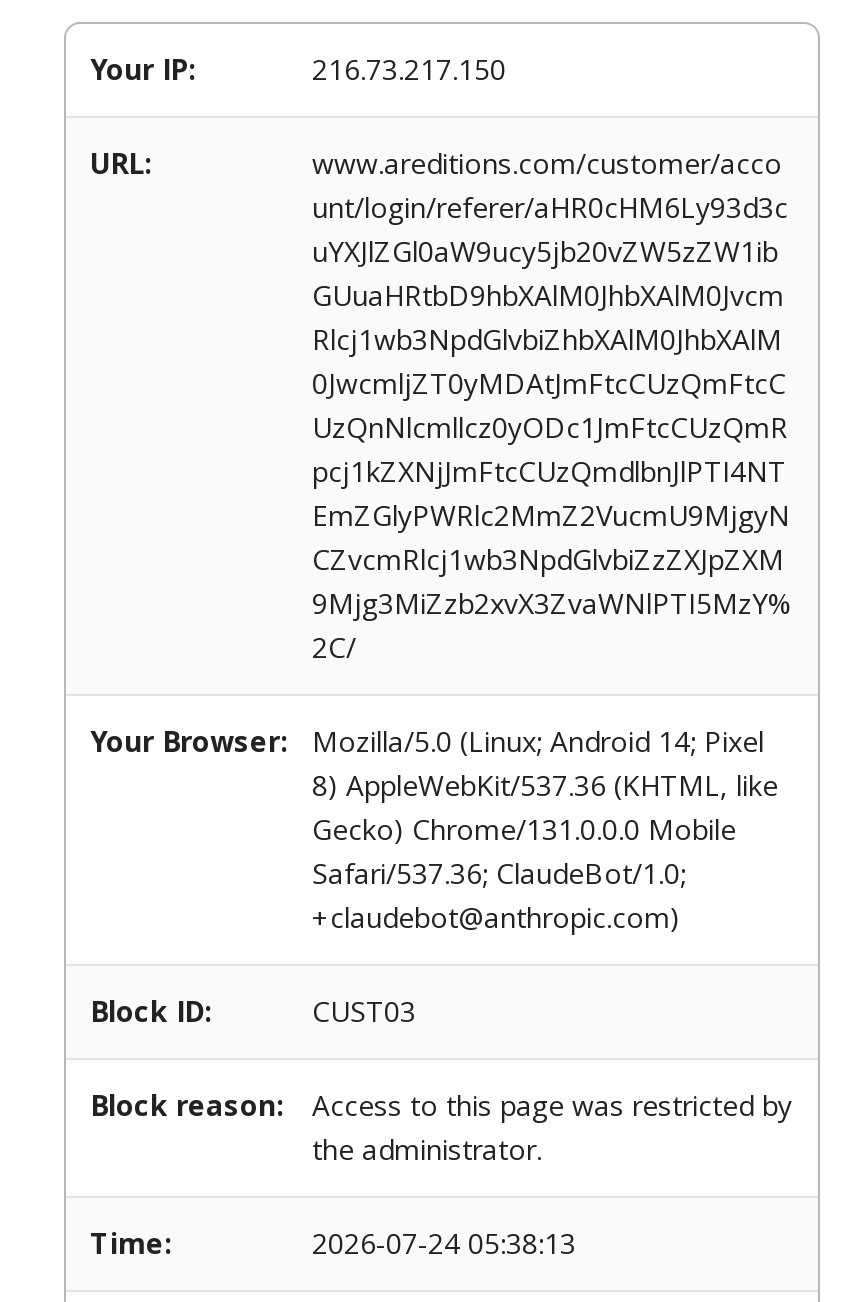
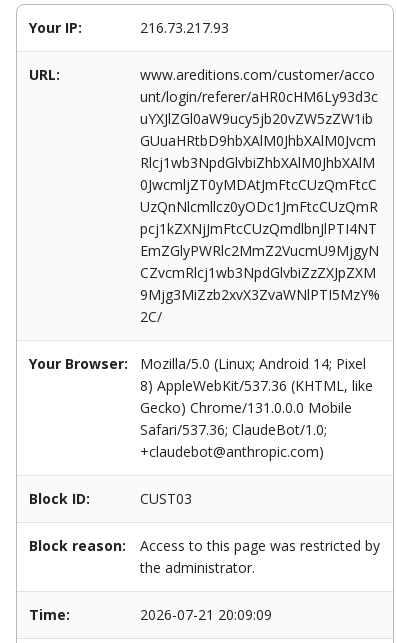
- 216.73.217.150
+ 216.73.217.93

- 2026-07-24 05:38:13
+ 2026-07-21 20:09:09
